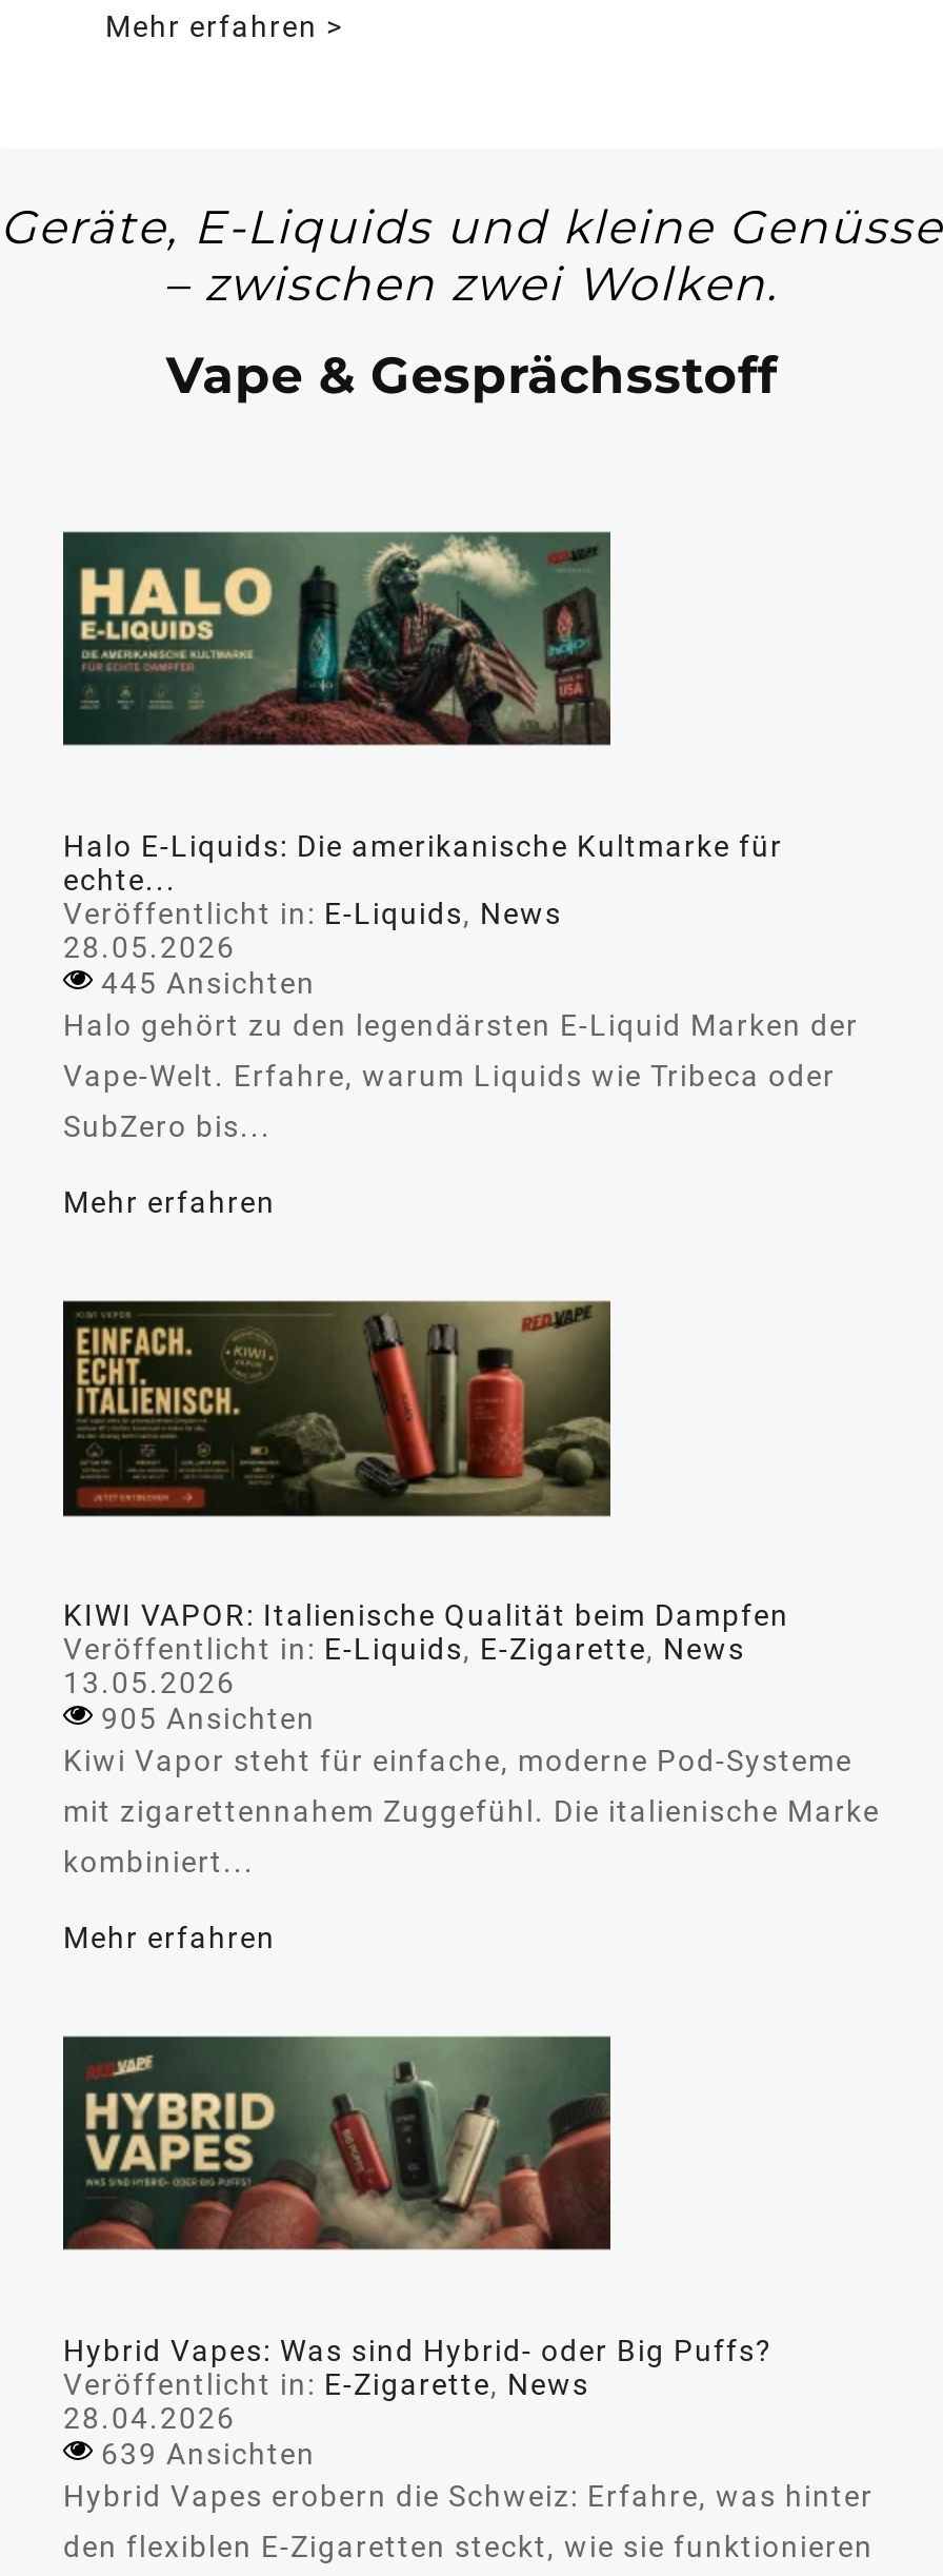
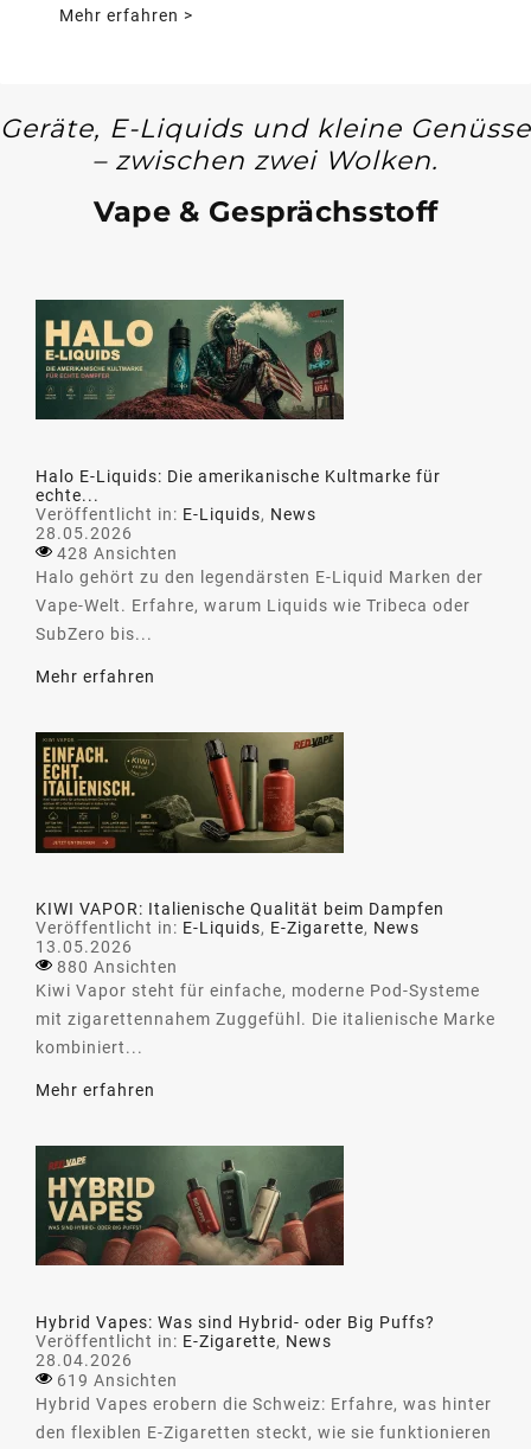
- 445 Ansichten
+ 428 Ansichten

- 905 Ansichten
+ 880 Ansichten

- 639 Ansichten
+ 619 Ansichten
